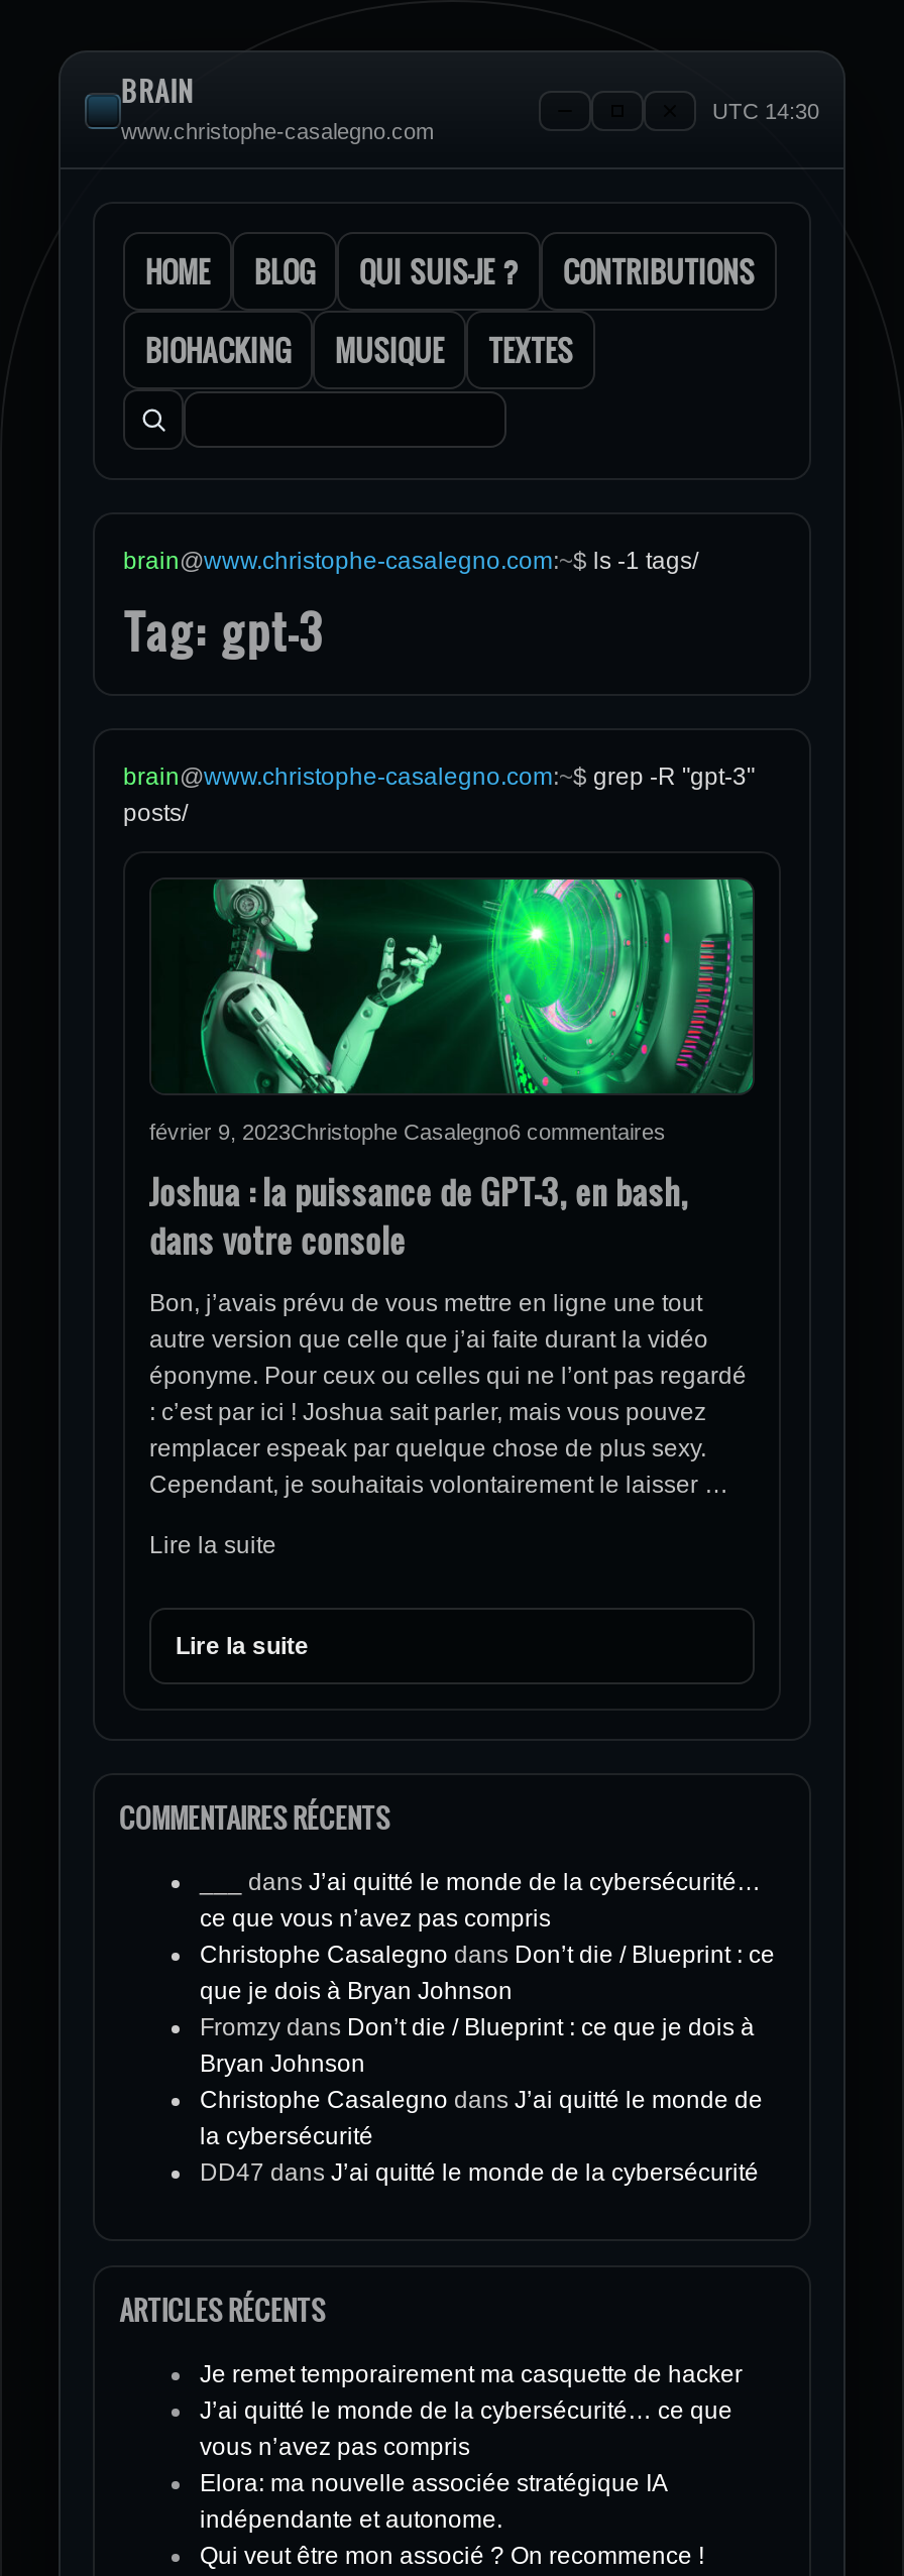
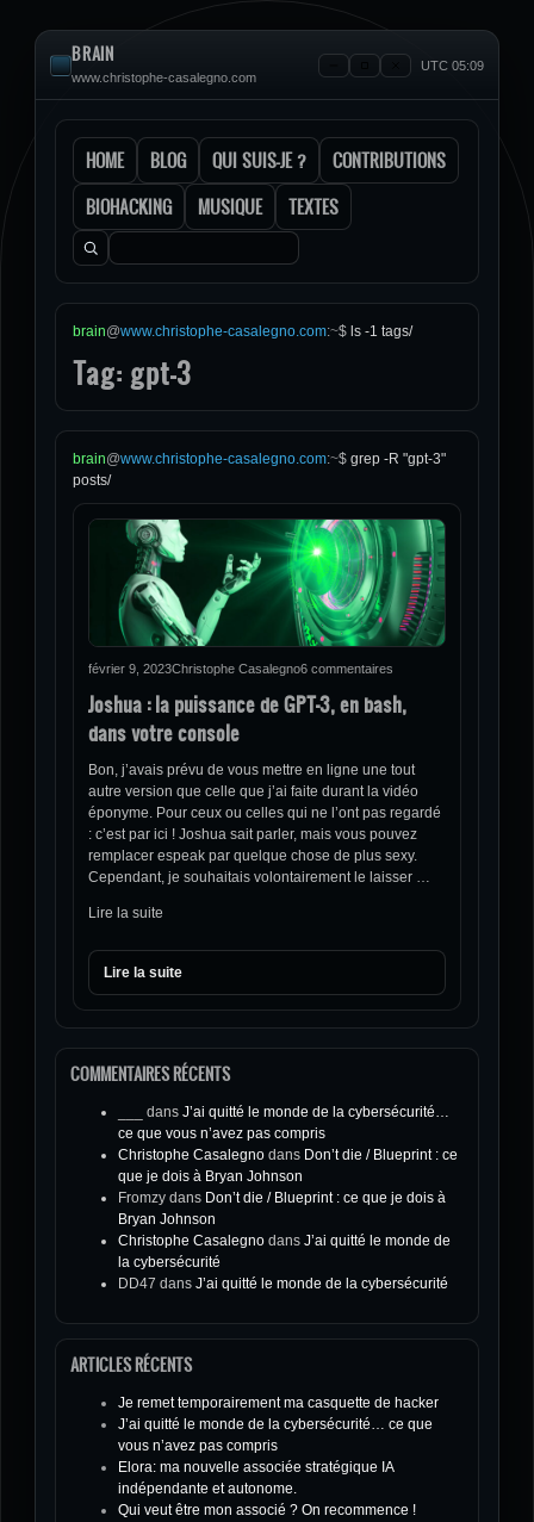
- UTC 14:30
+ UTC 05:09
